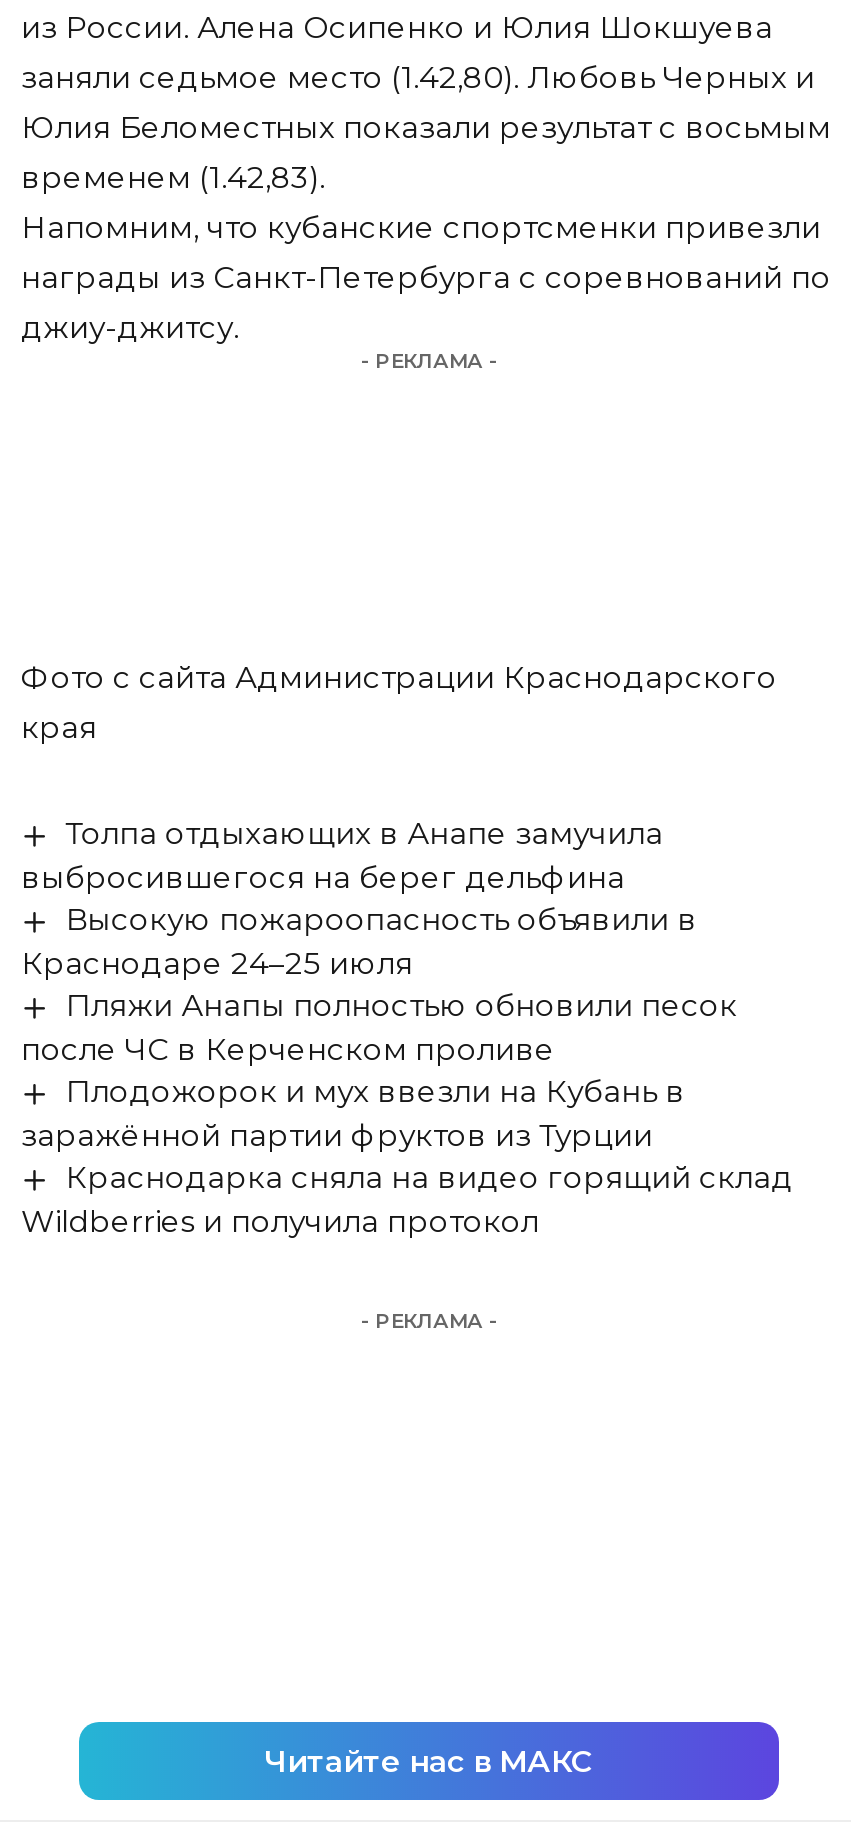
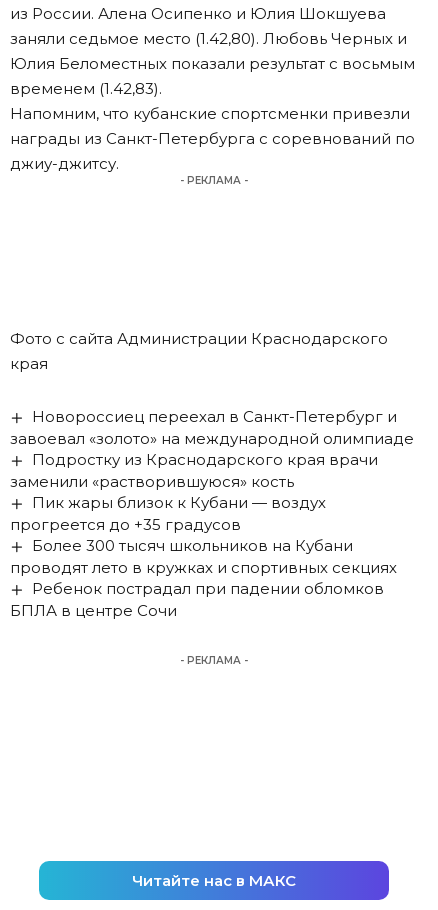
- Толпа отдыхающих в Анапе замучила
- выбросившегося на берег дельфина
- Высокую пожароопасность объявили в
- Краснодаре 24–25 июля
- Пляжи Анапы полностью обновили песок
- после ЧС в Керченском проливе
- Плодожорок и мух ввезли на Кубань в
- заражённой партии фруктов из Турции
- Краснодарка сняла на видео горящий склад
- Wildberries и получила протокол
+ Новороссиец переехал в Санкт-Петербург и
+ завоевал «золото» на международной олимпиаде
+ Подростку из Краснодарского края врачи
+ заменили «растворившуюся» кость
+ Пик жары близок к Кубани — воздух
+ прогреется до +35 градусов
+ Более 300 тысяч школьников на Кубани
+ проводят лето в кружках и спортивных секциях
+ Ребенок пострадал при падении обломков
+ БПЛА в центре Сочи
